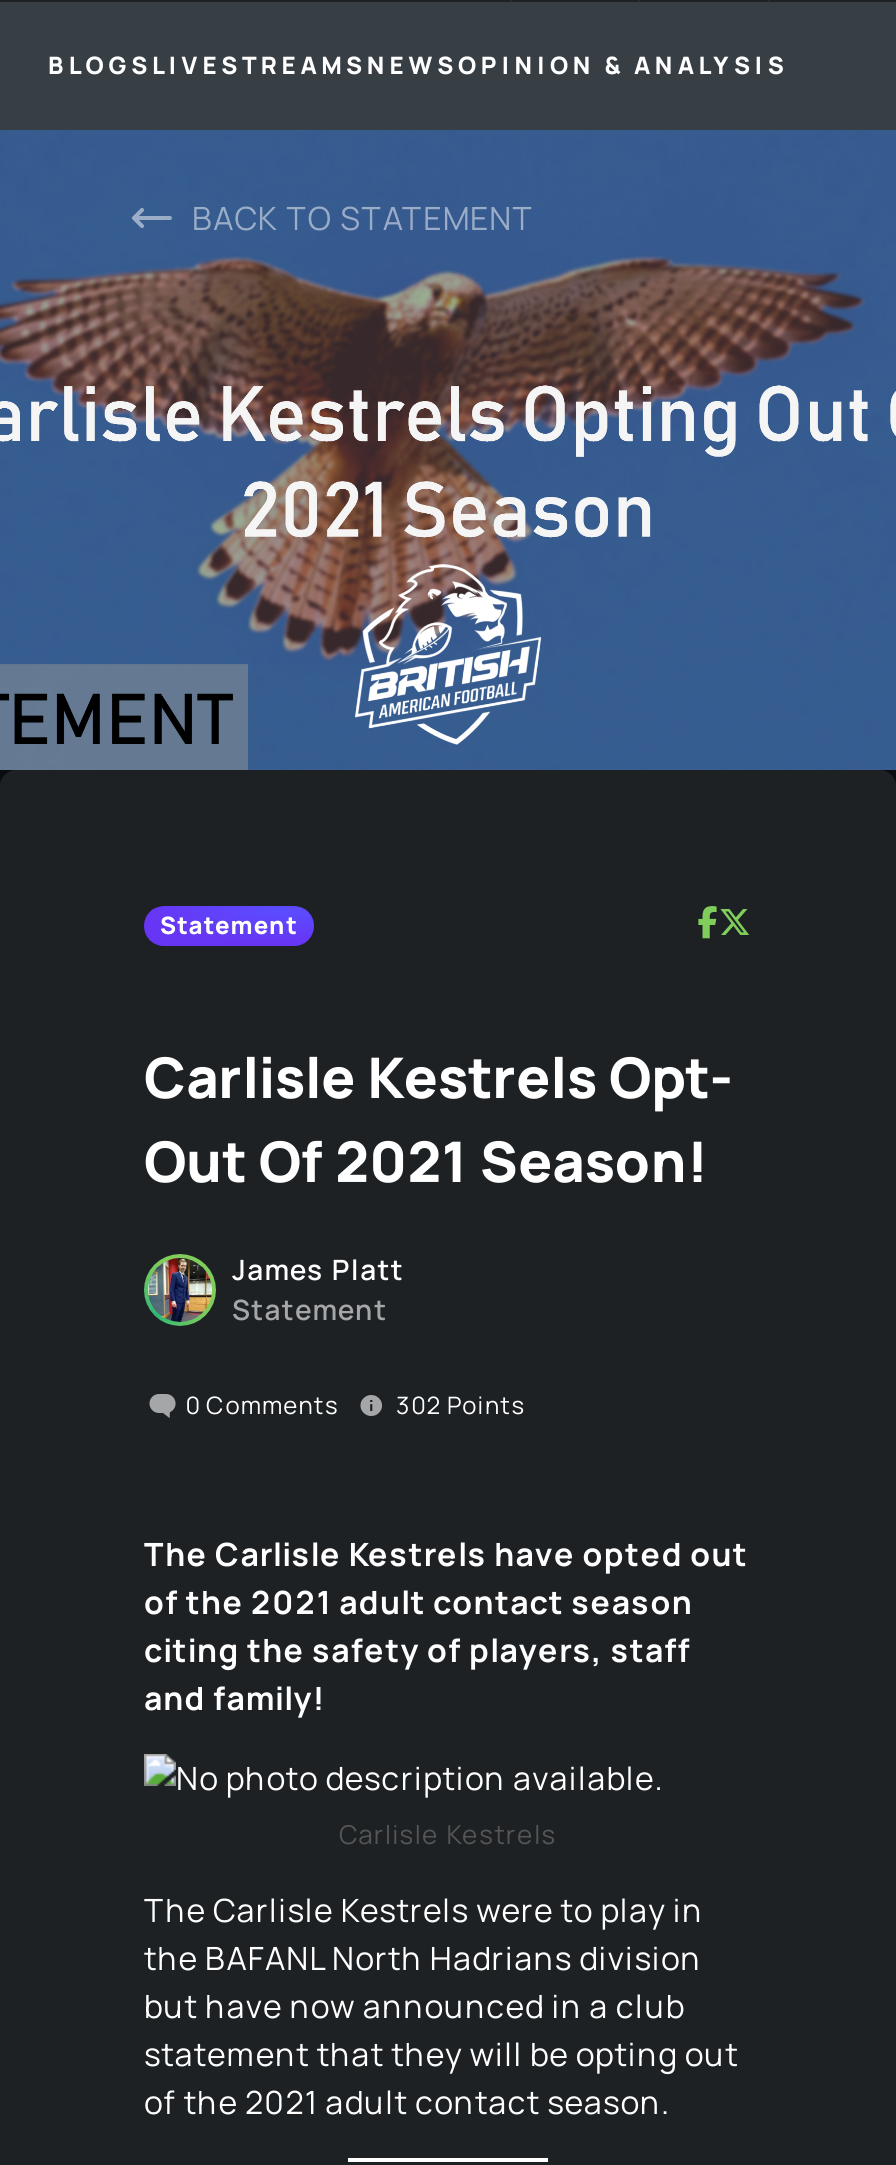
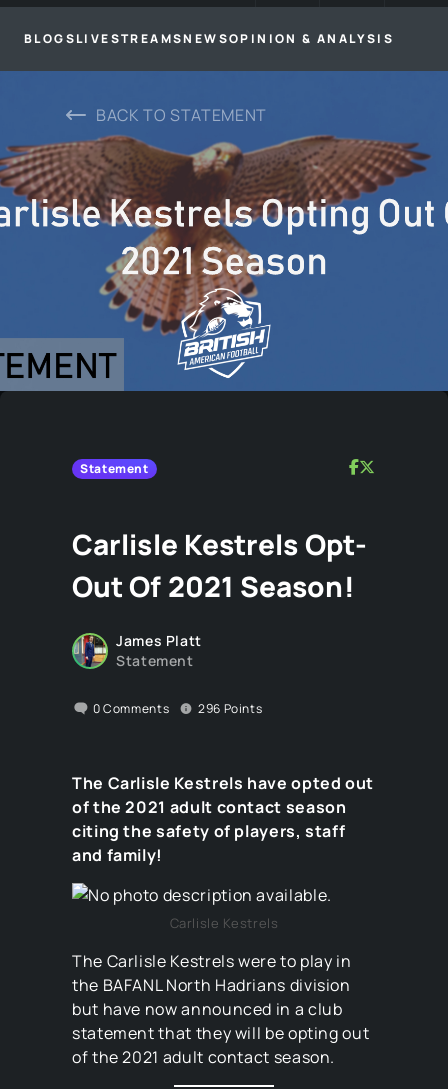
- 0 Comments 302 Points
+ 0 Comments 296 Points
